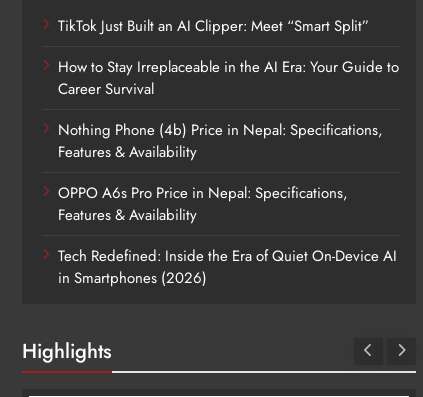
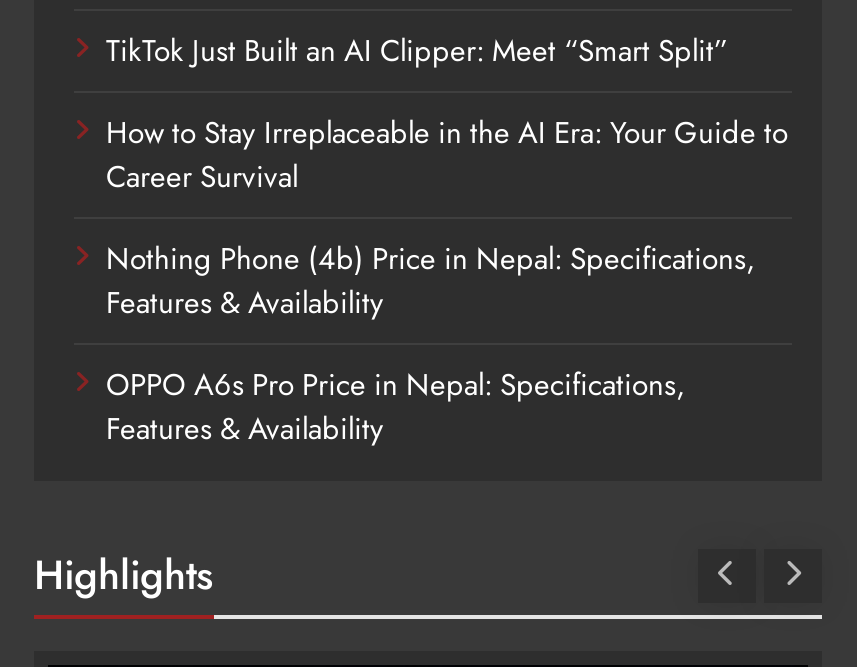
- Tech Redefined: Inside the Era of Quiet On-Device AI
- in Smartphones (2026)
